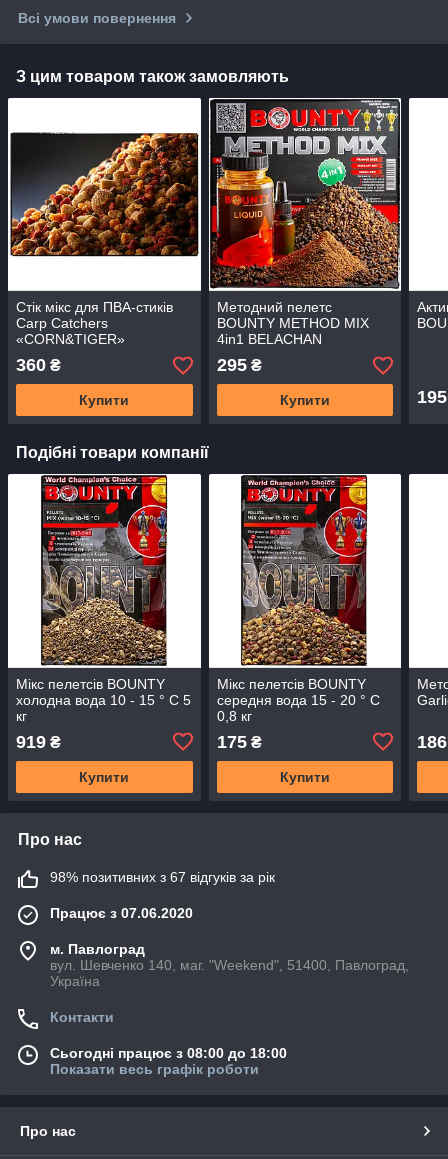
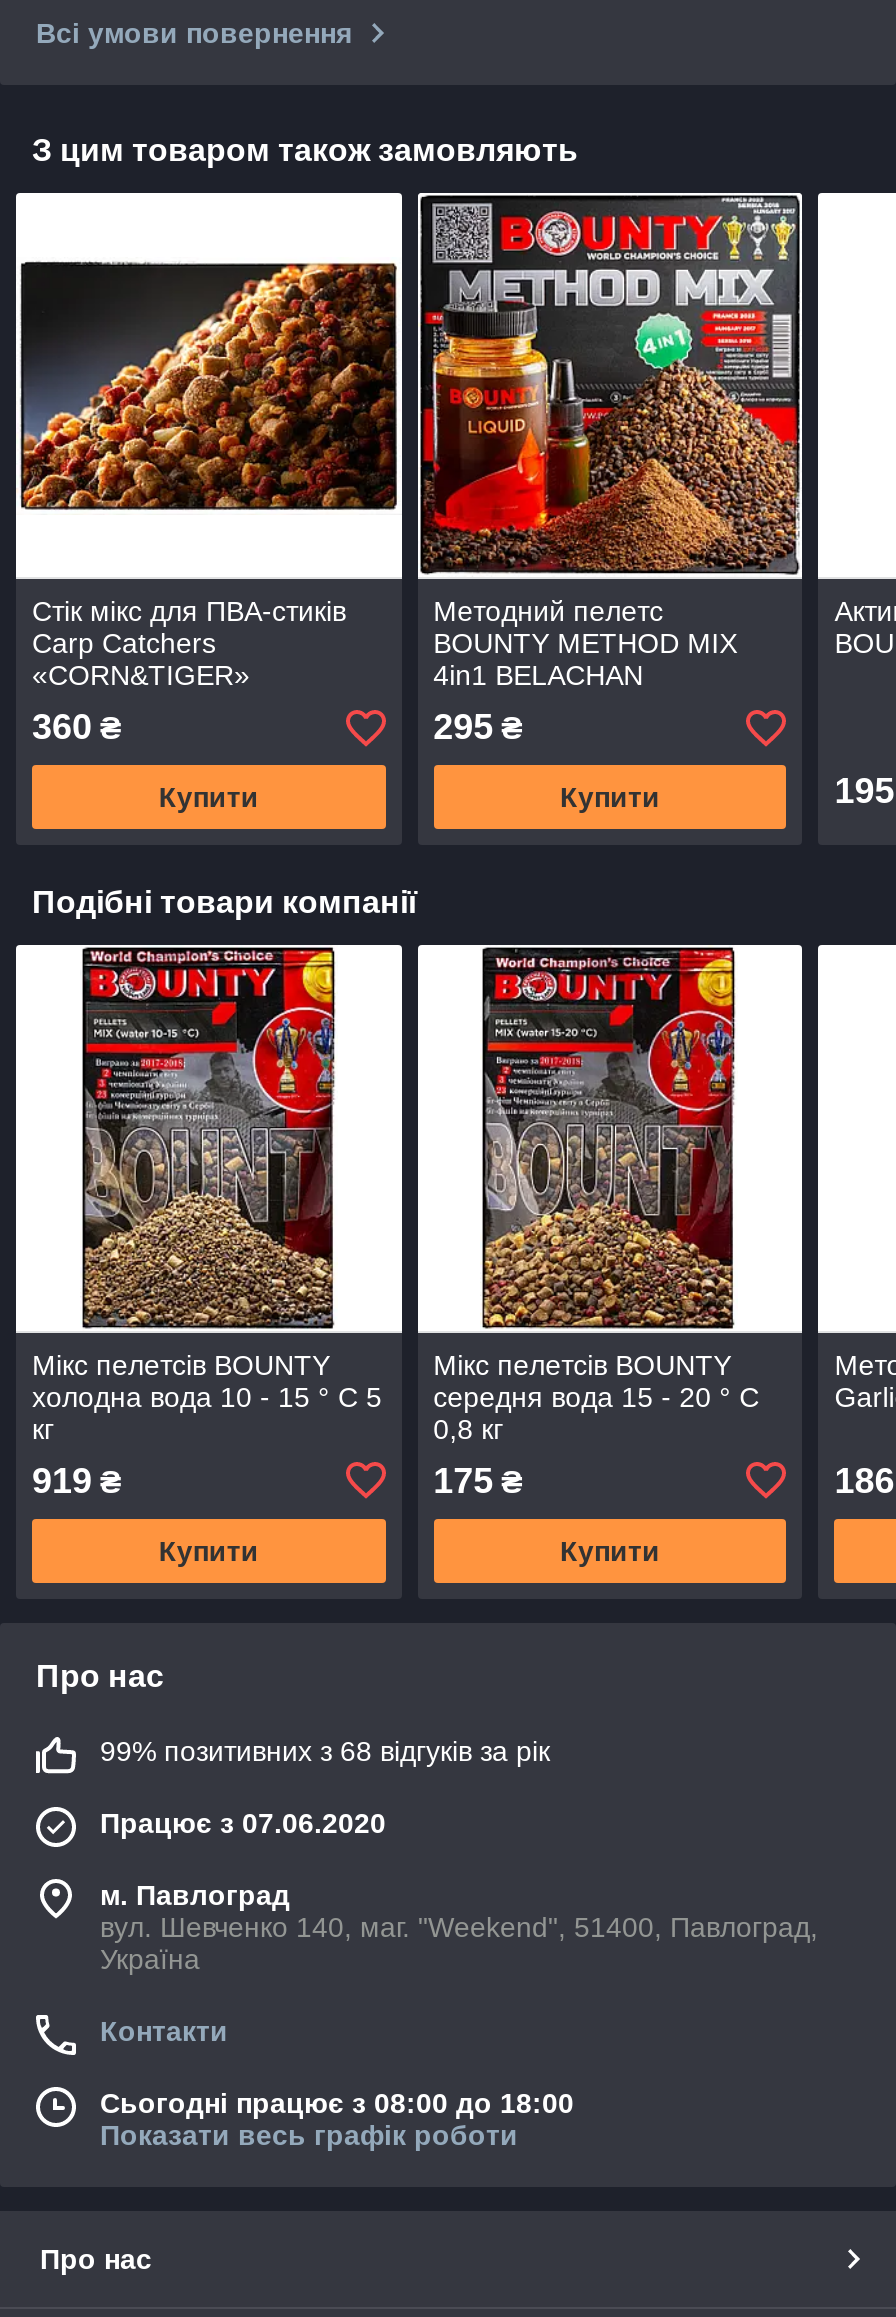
- 98% позитивних з 67 відгуків за рік
+ 99% позитивних з 68 відгуків за рік
